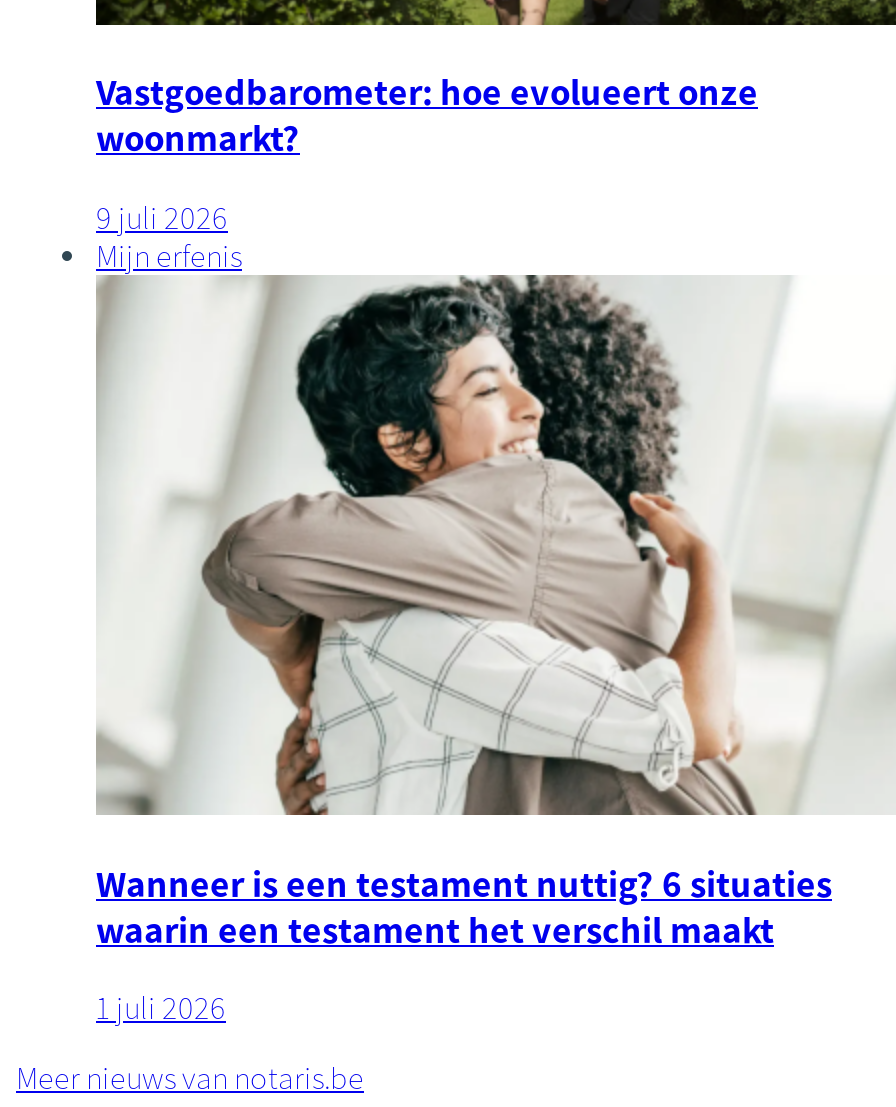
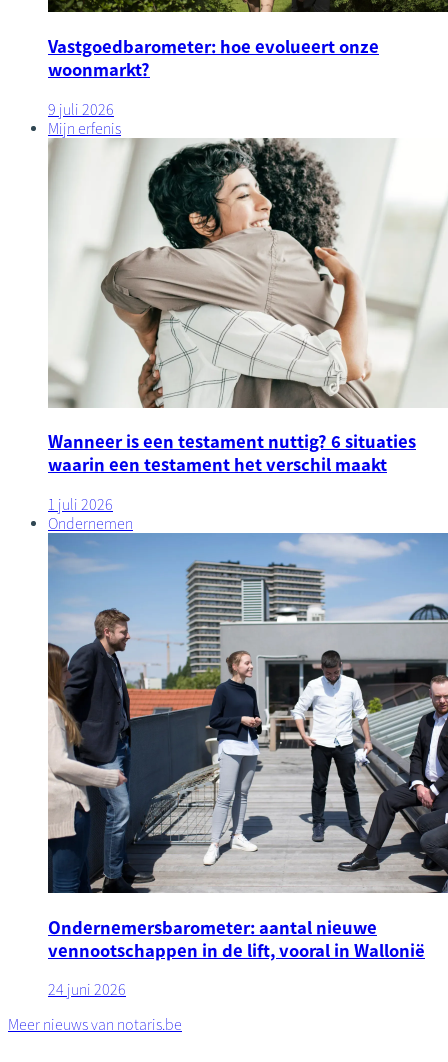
+ [image]
+ Ondernemen

+ Ondernemersbarometer: aantal nieuwe
+ vennootschappen in de lift, vooral in Wallonië
+ 24 juni 2026
